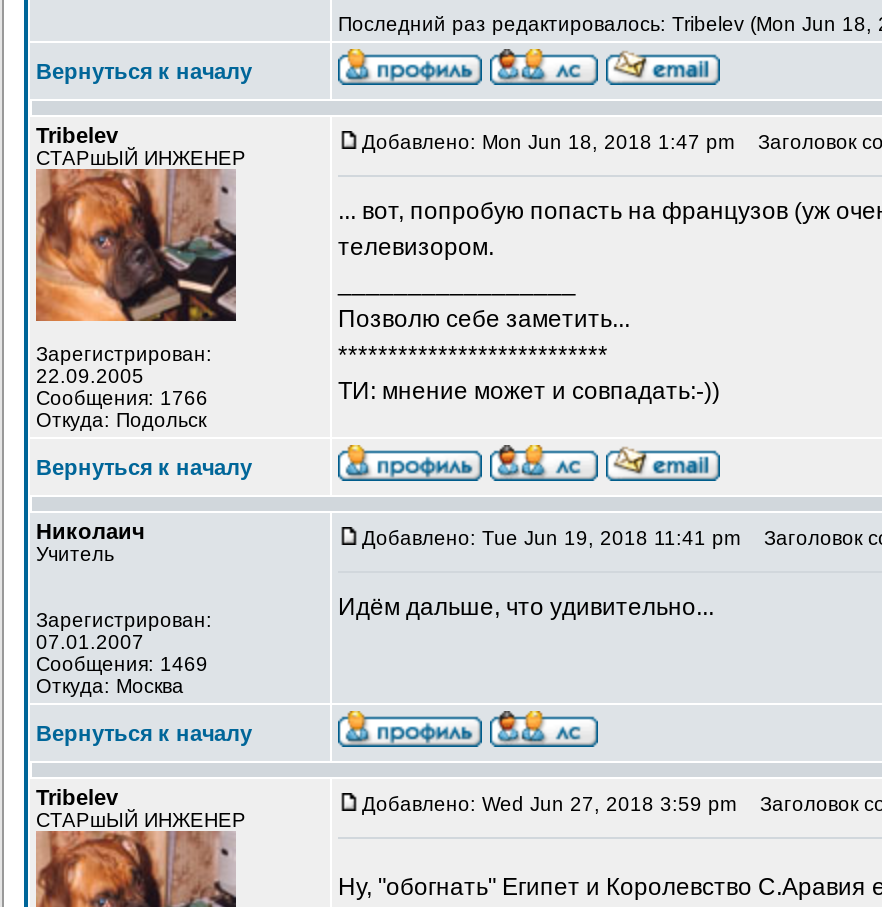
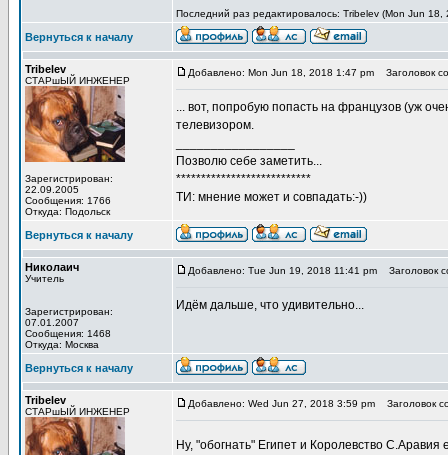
- Сообщения: 1469
+ Сообщения: 1468
